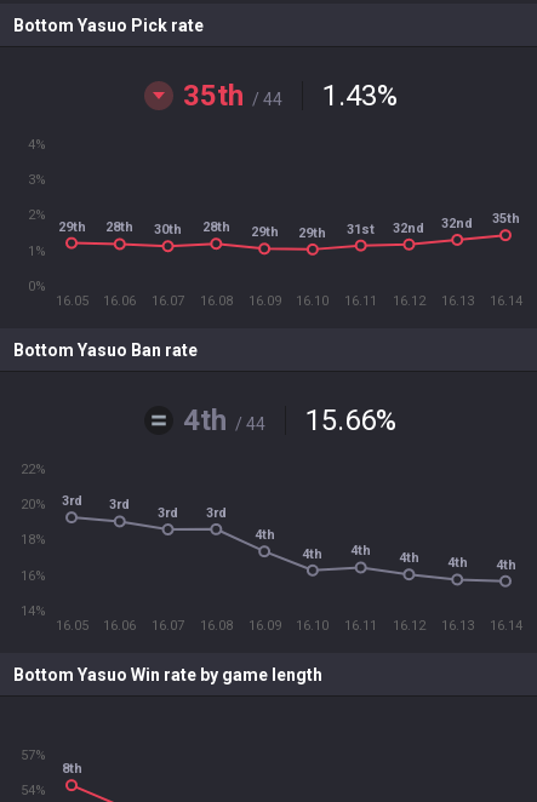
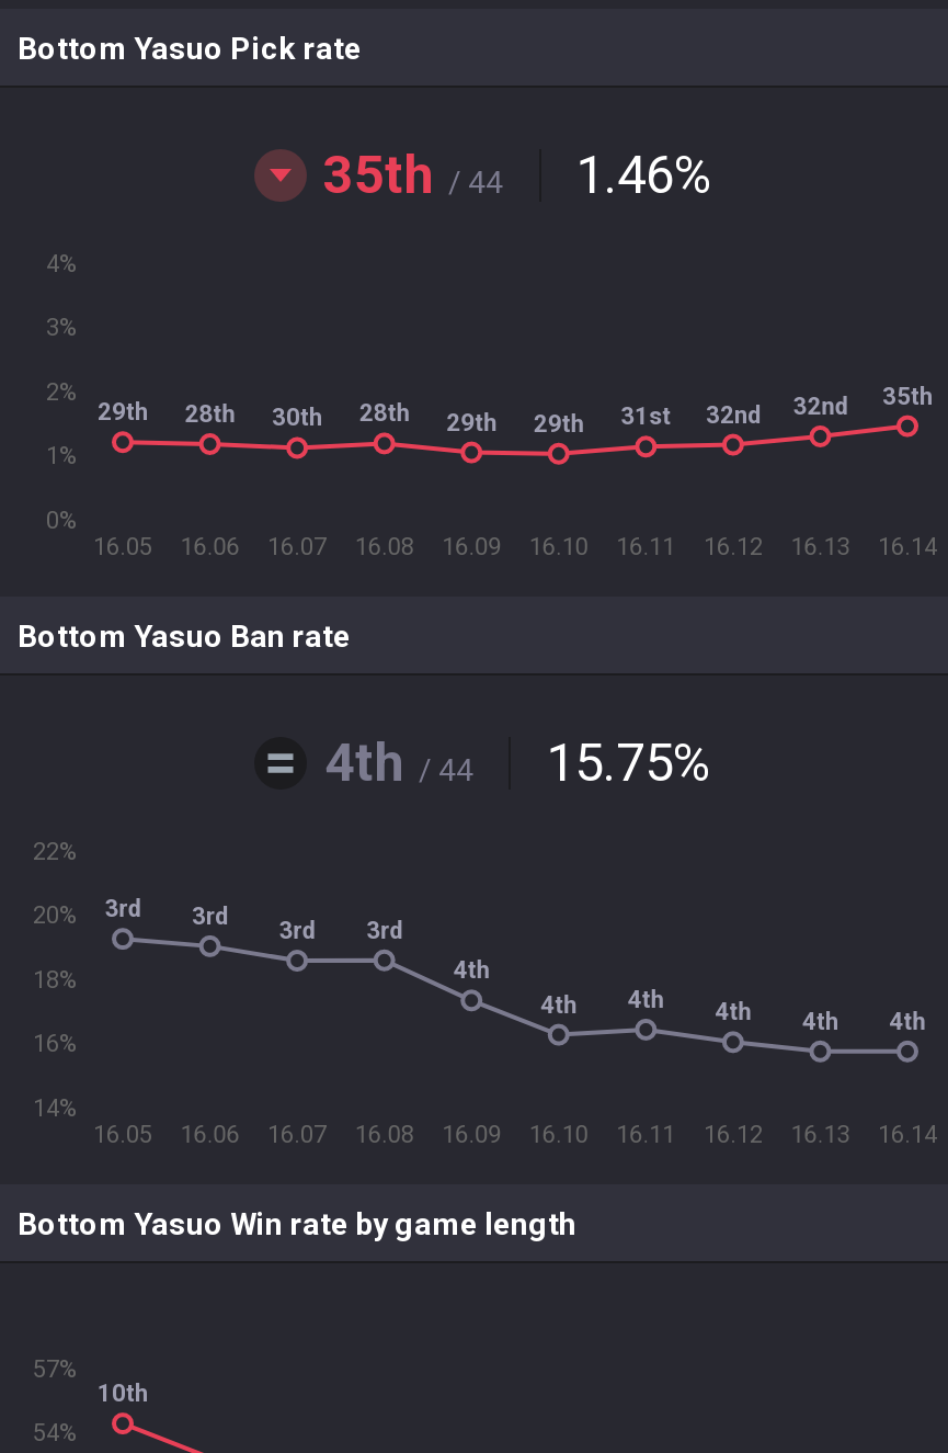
- 35th / 44 1.43%
+ 35th / 44 1.46%

- 4th / 44 15.66%
+ 4th / 44 15.75%

- 8th
+ 10th
